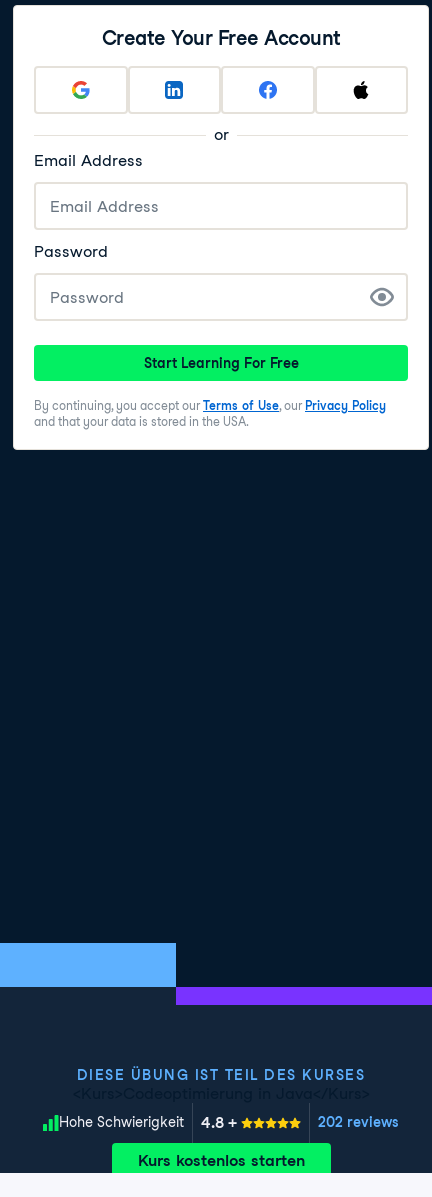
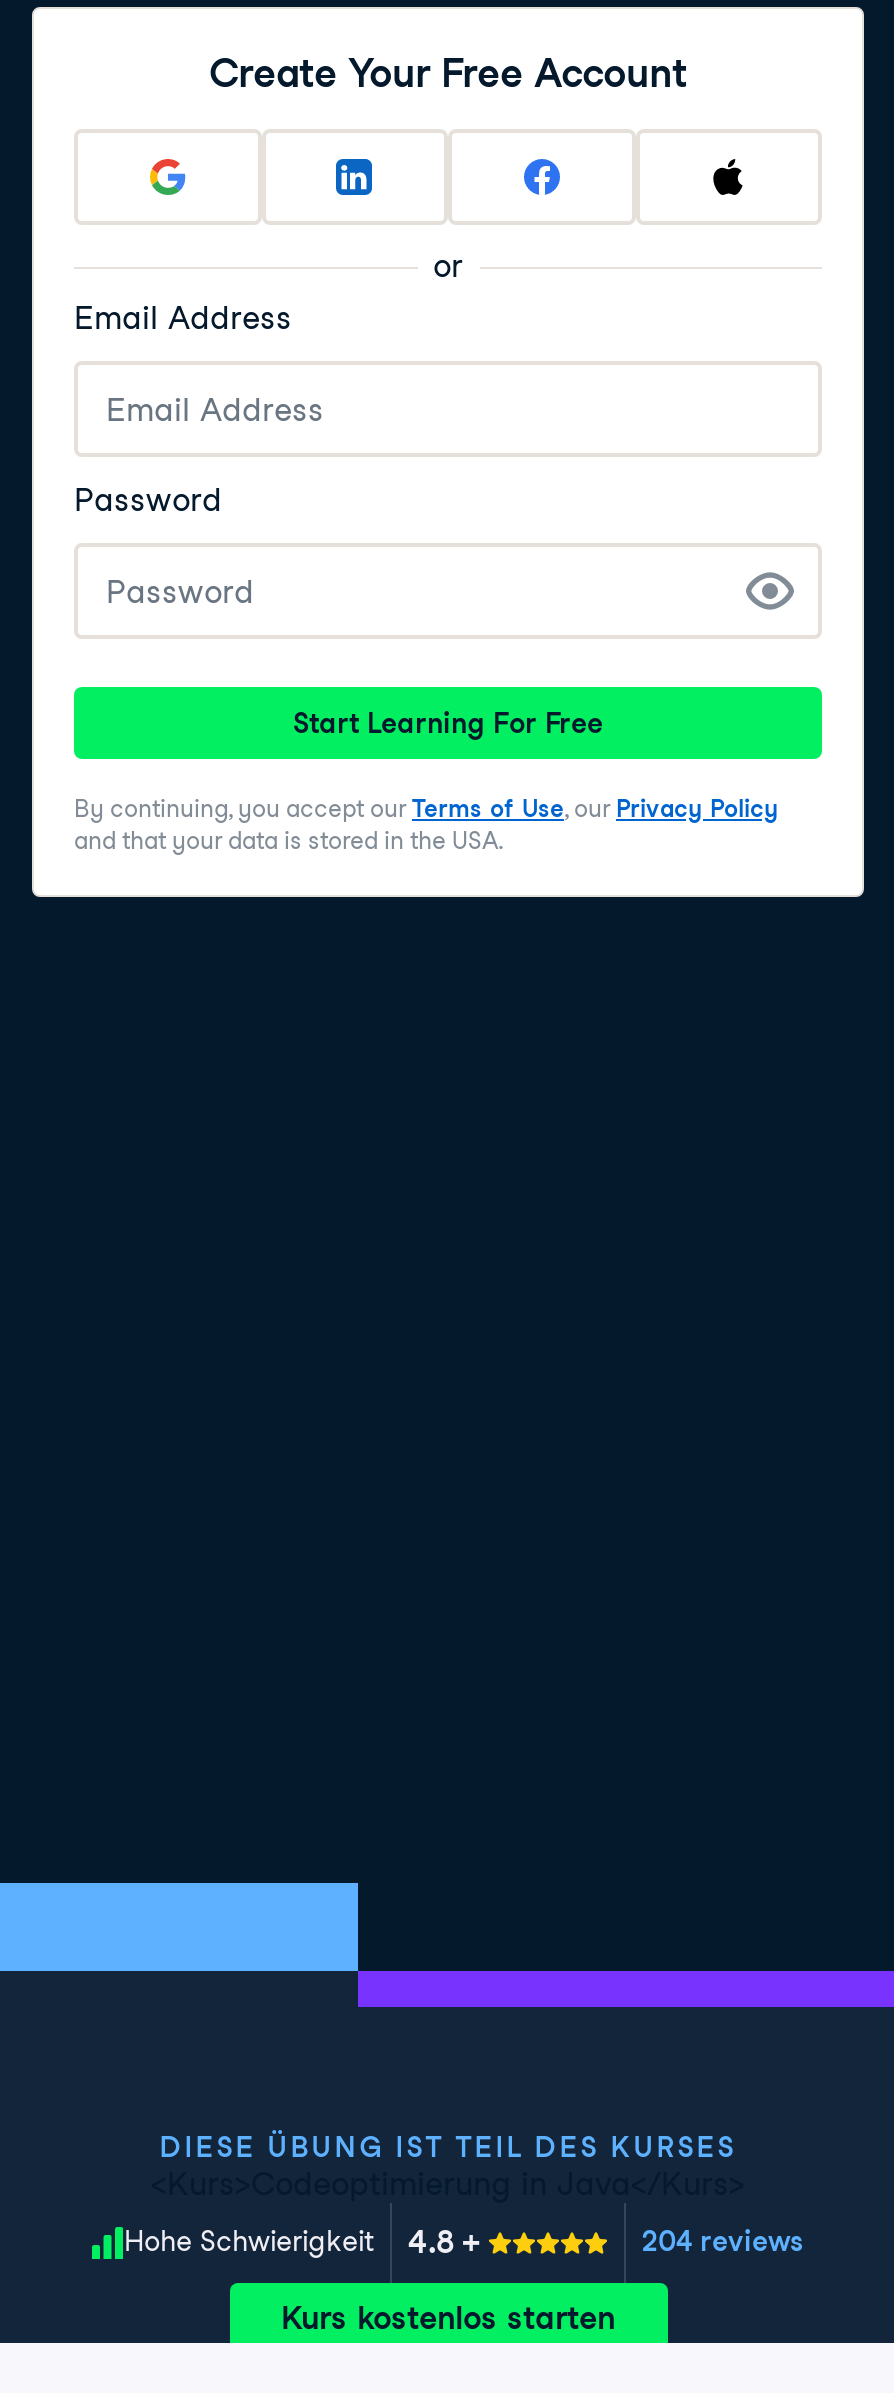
- 202 reviews
+ 204 reviews
